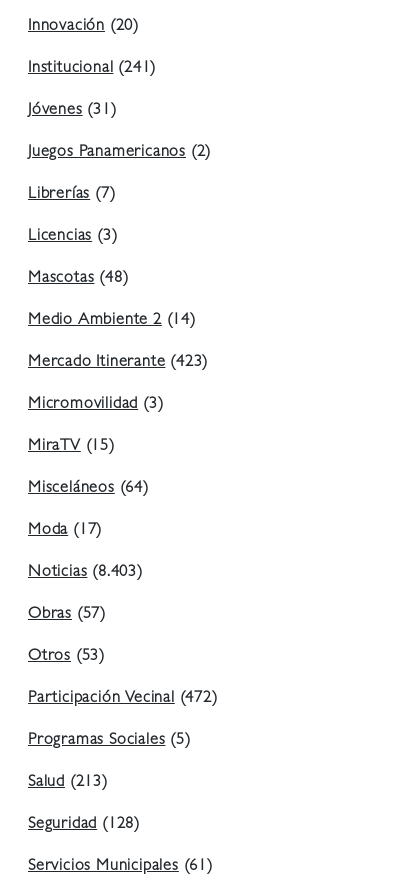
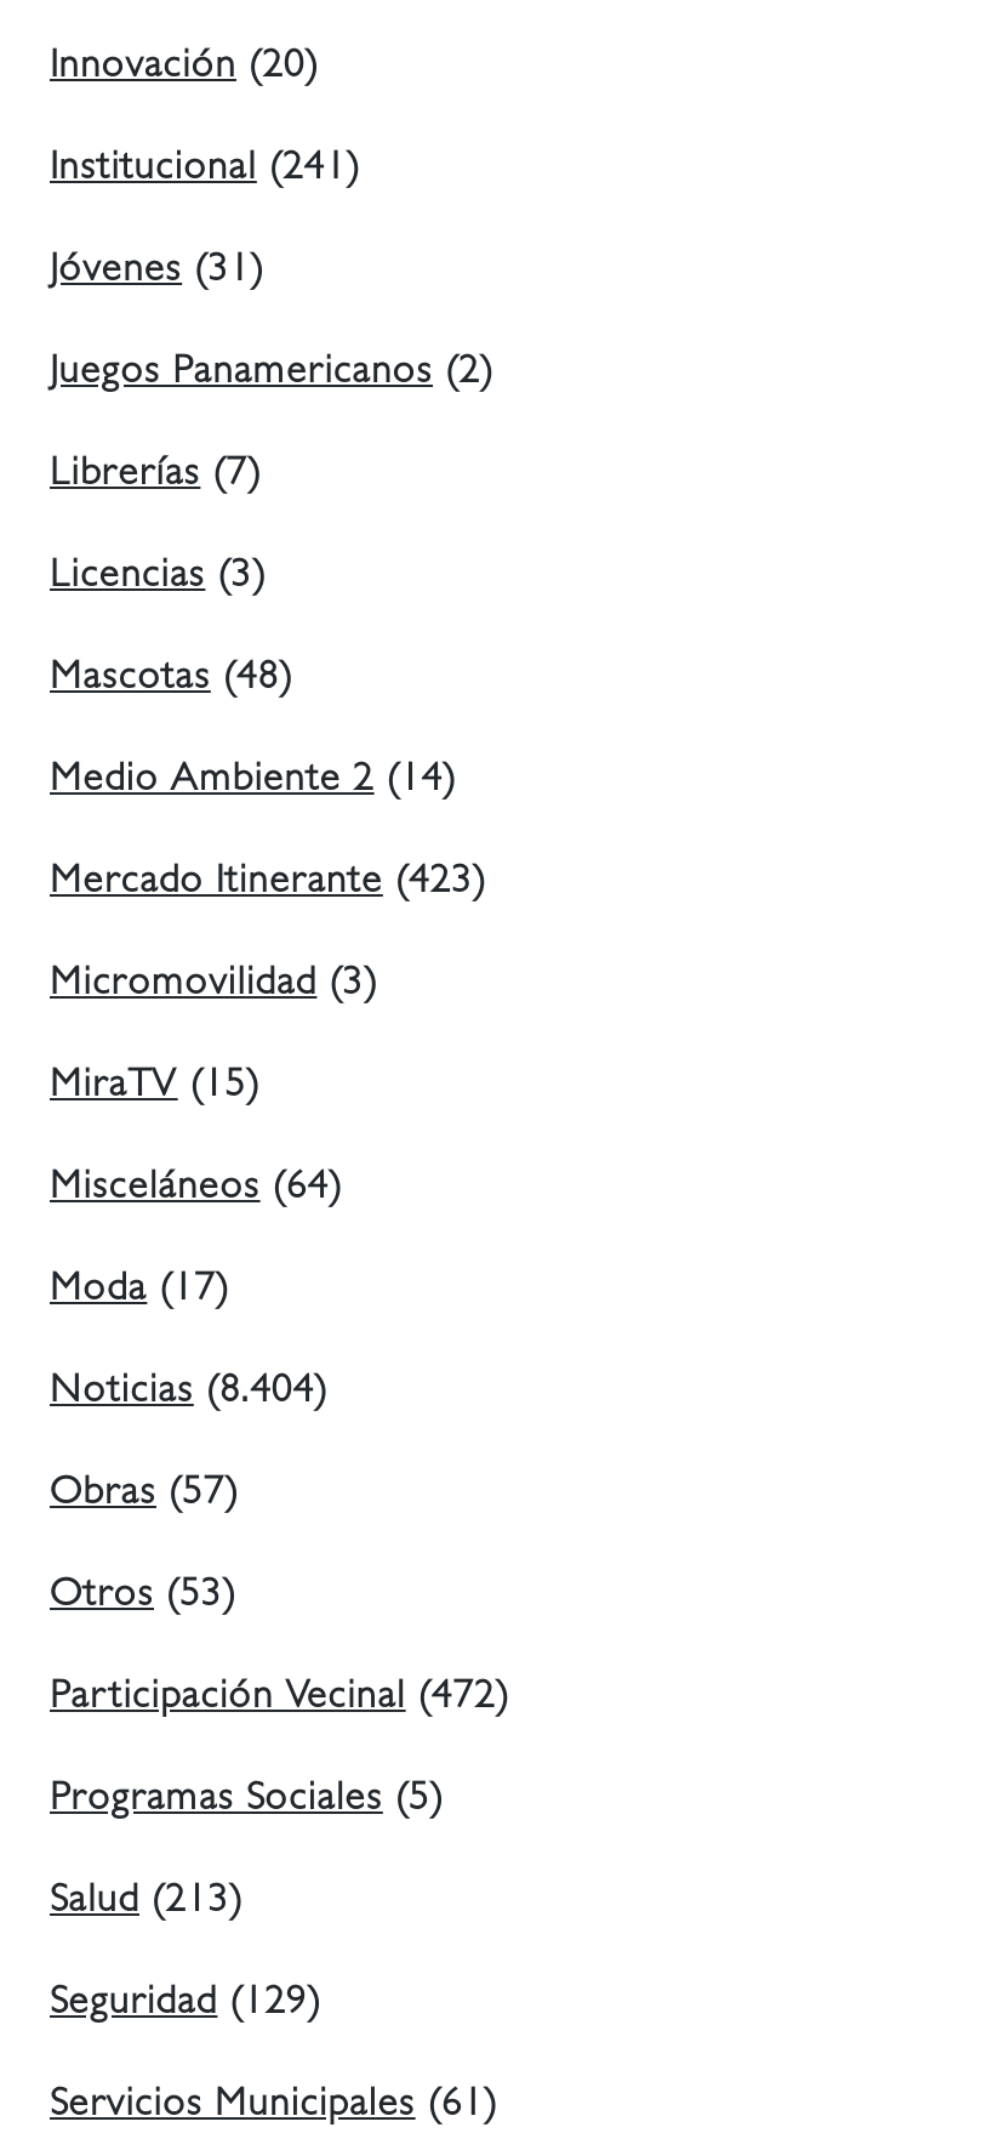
- Noticias (8.403)
+ Noticias (8.404)

- Seguridad (128)
+ Seguridad (129)
